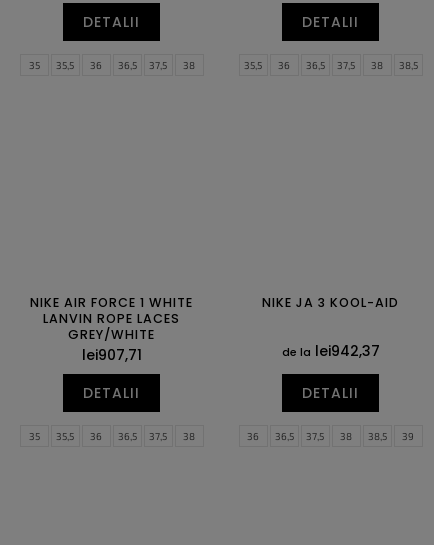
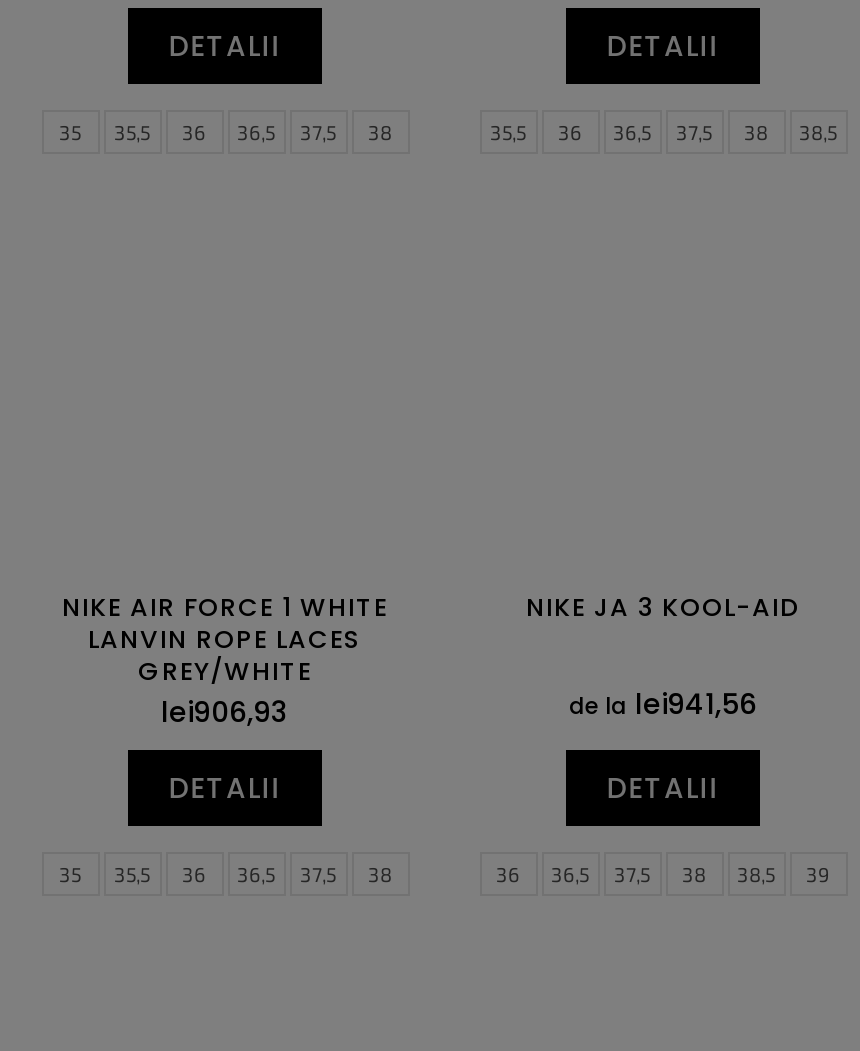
- lei907,71
+ lei906,93

- de la lei942,37
+ de la lei941,56
